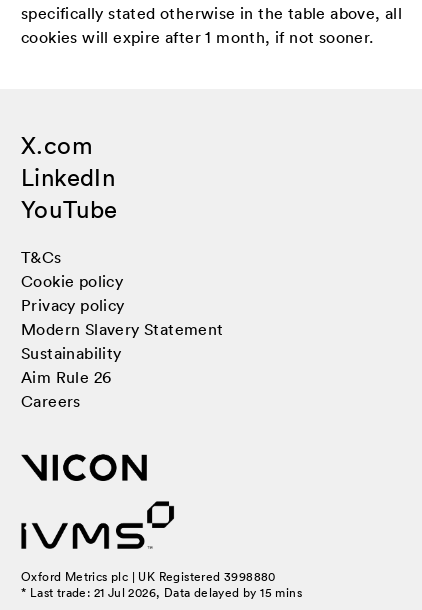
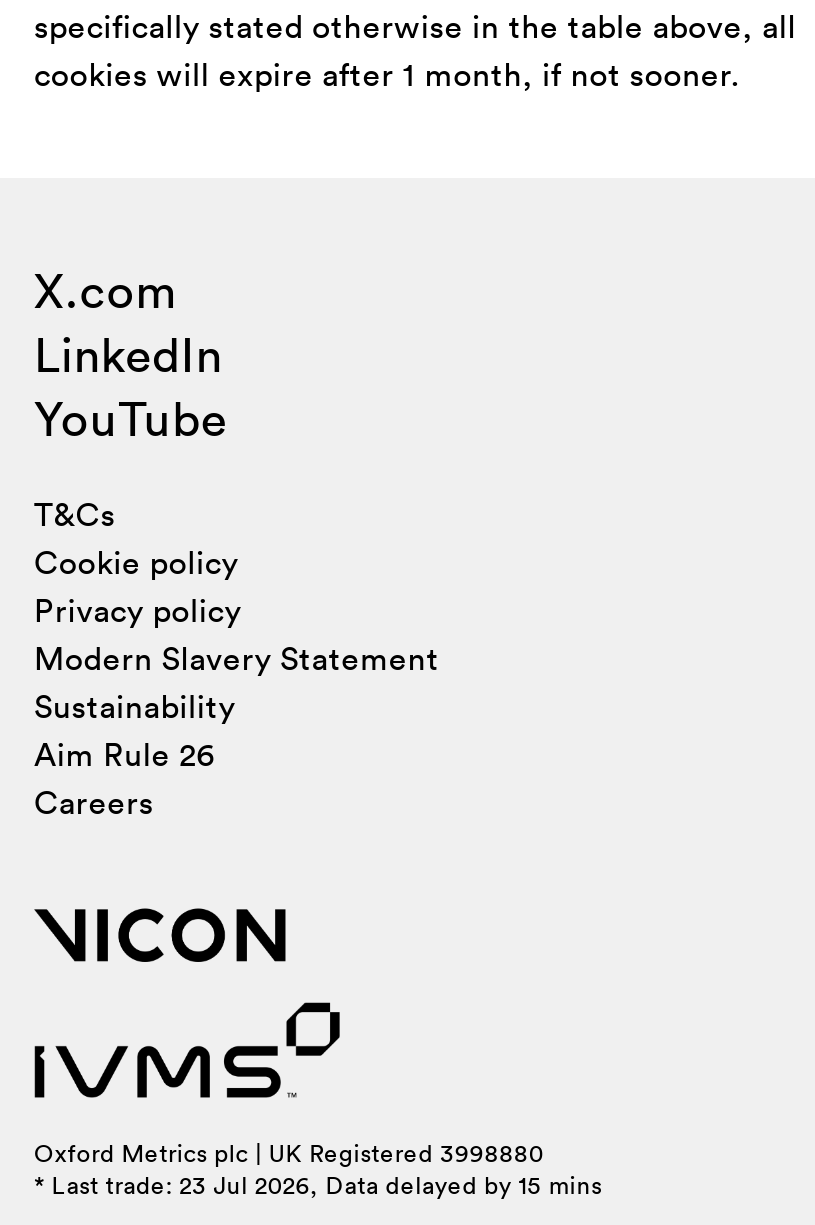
- * Last trade: 21 Jul 2026, Data delayed by 15 mins
+ * Last trade: 23 Jul 2026, Data delayed by 15 mins
